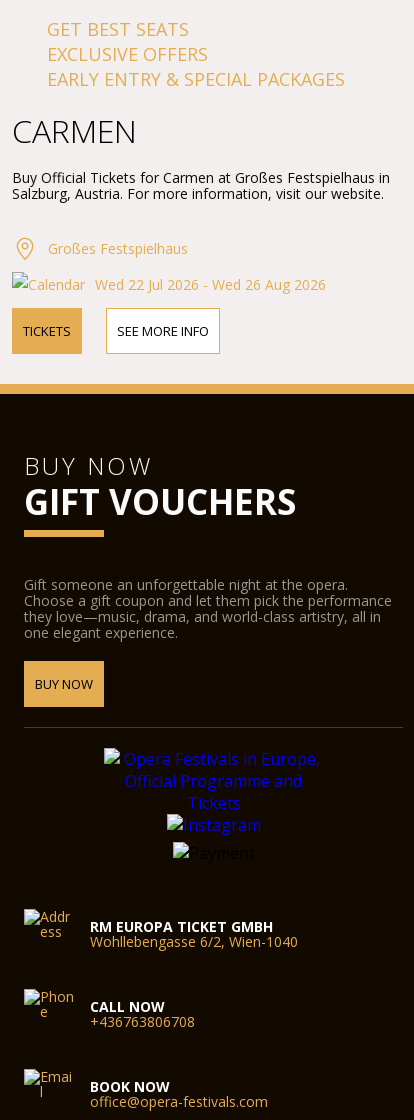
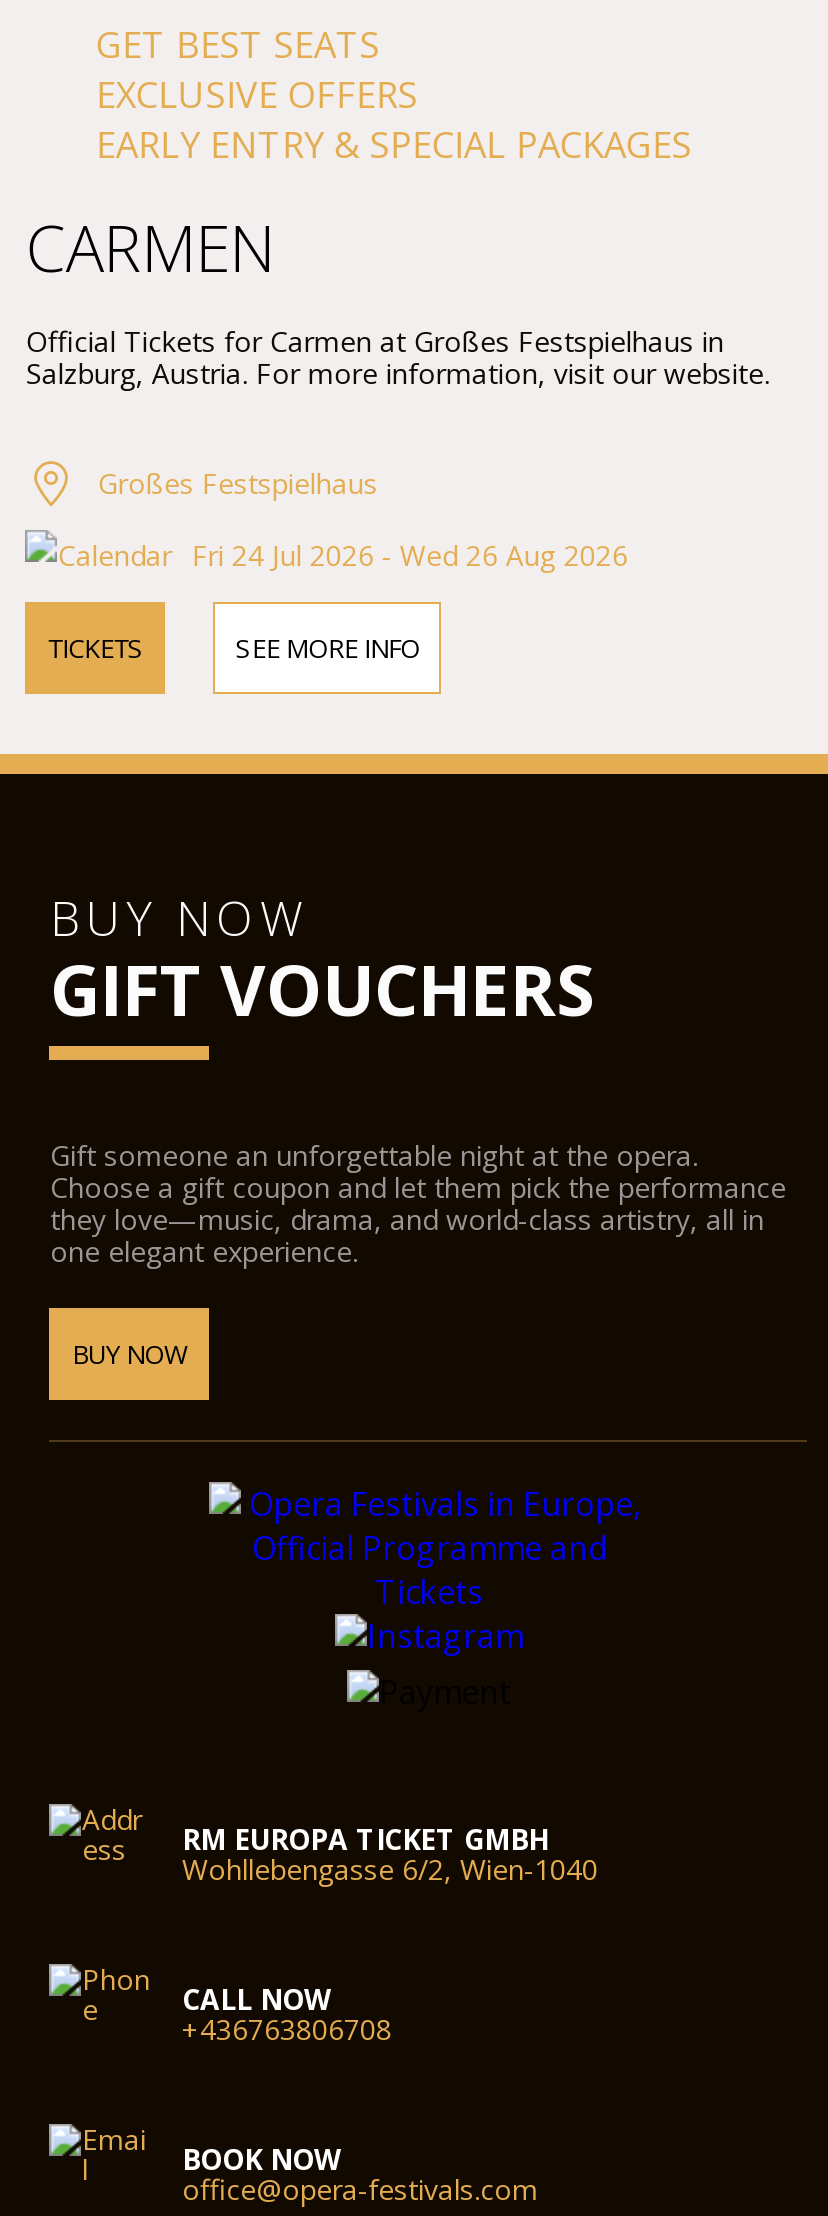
- Buy Official Tickets for Carmen at Großes Festspielhaus in
+ Official Tickets for Carmen at Großes Festspielhaus in

- Wed 22 Jul 2026 - Wed 26 Aug 2026
+ Fri 24 Jul 2026 - Wed 26 Aug 2026
